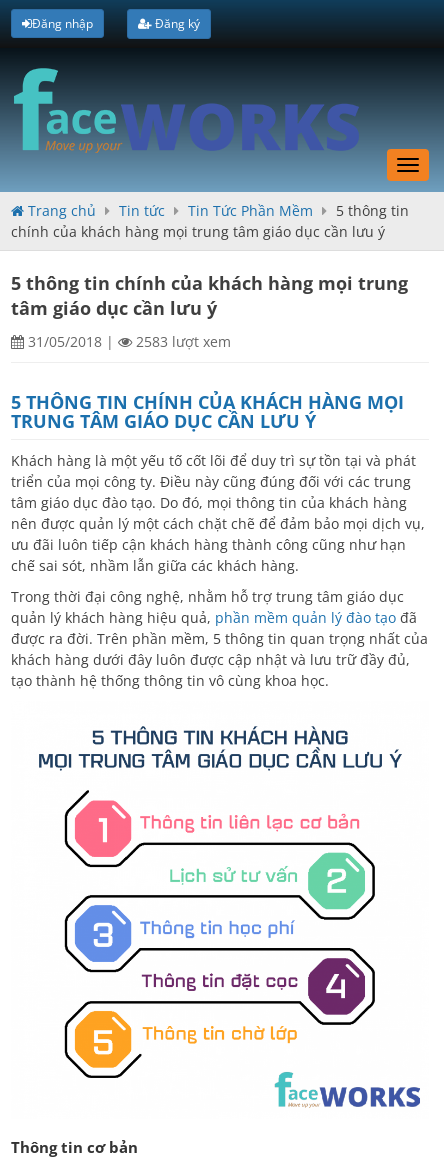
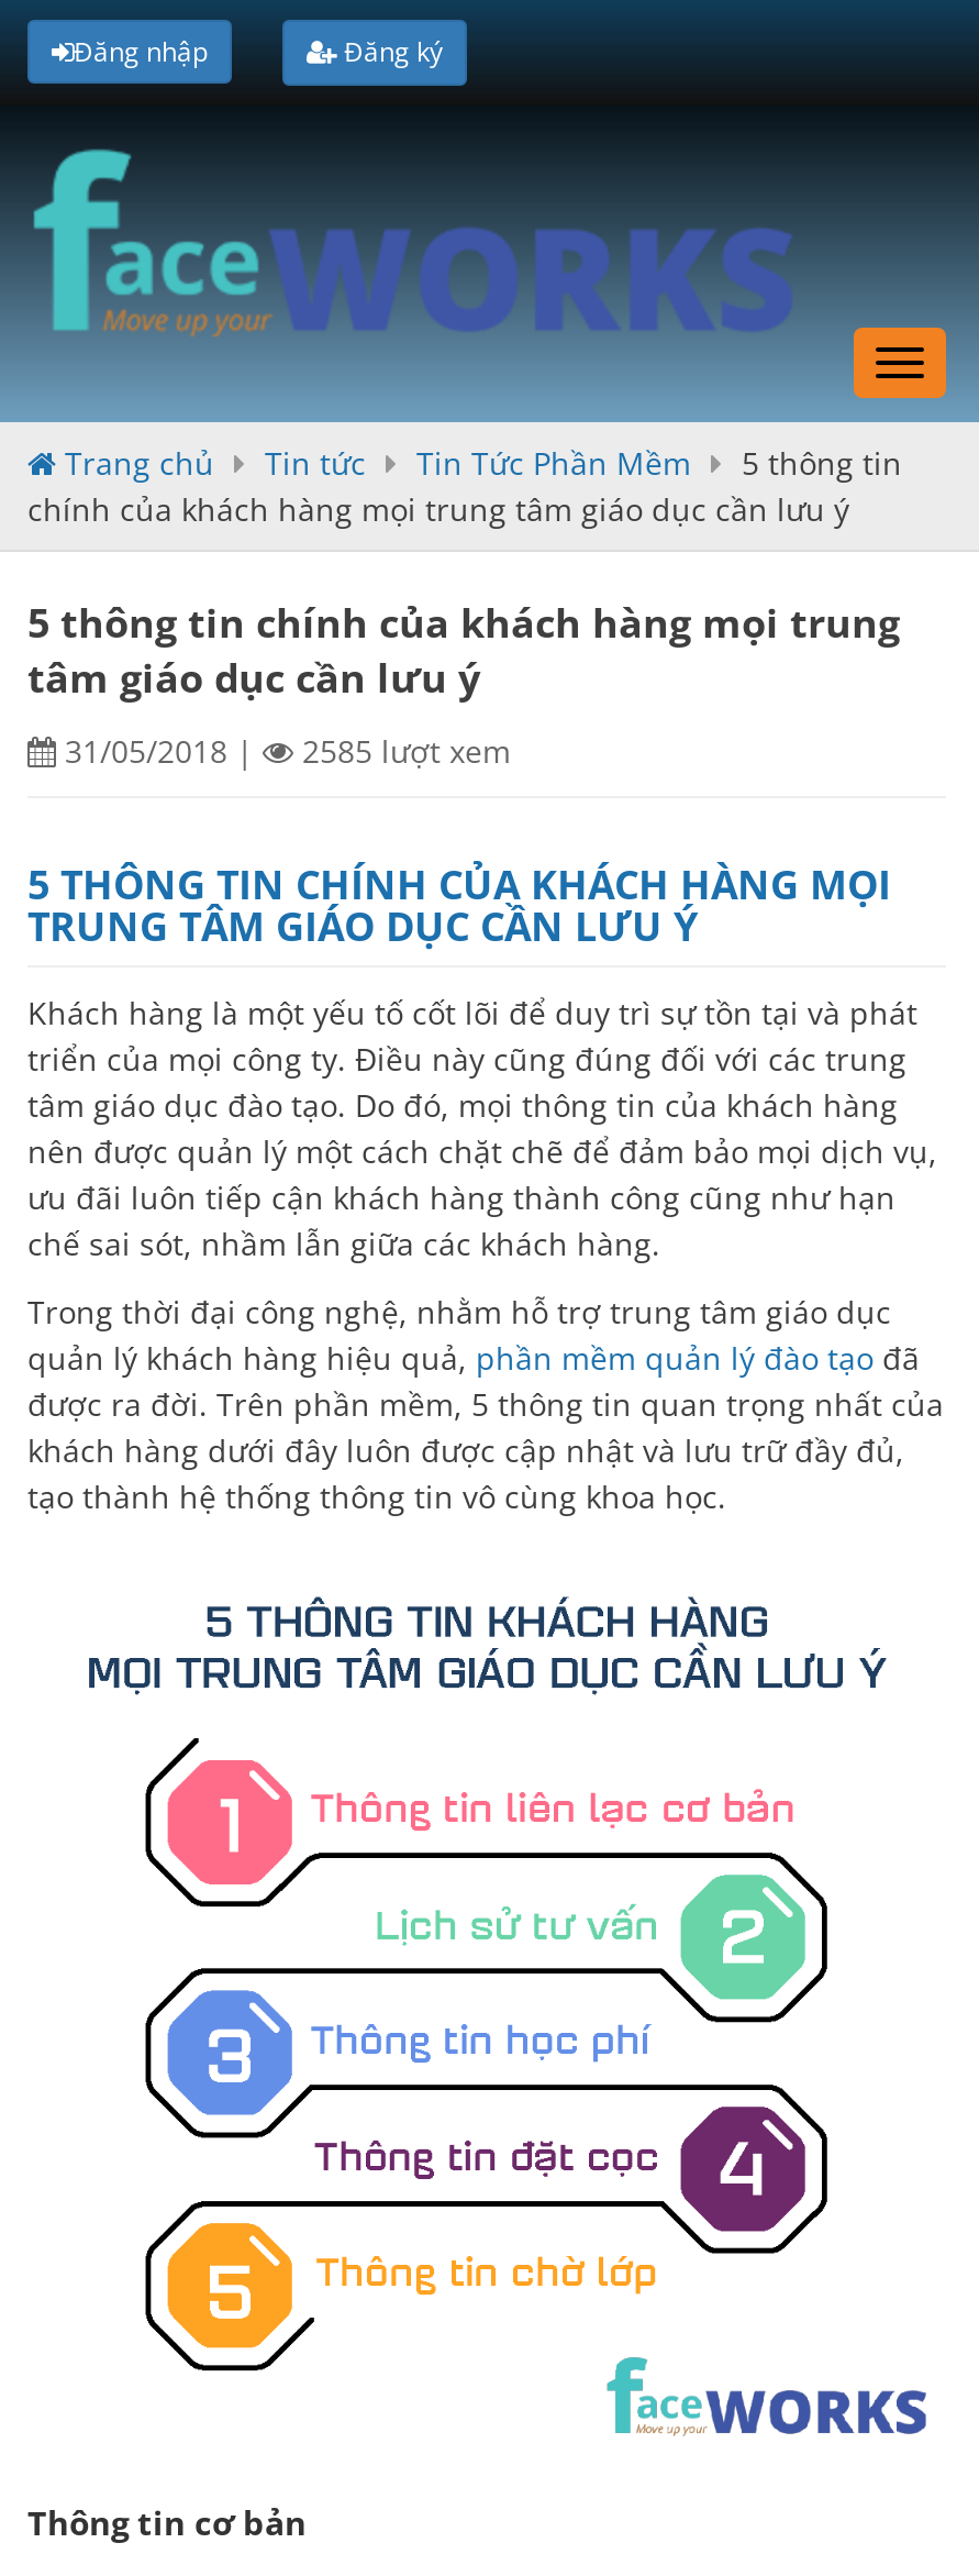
- 2583 lượt xem
+ 2585 lượt xem
